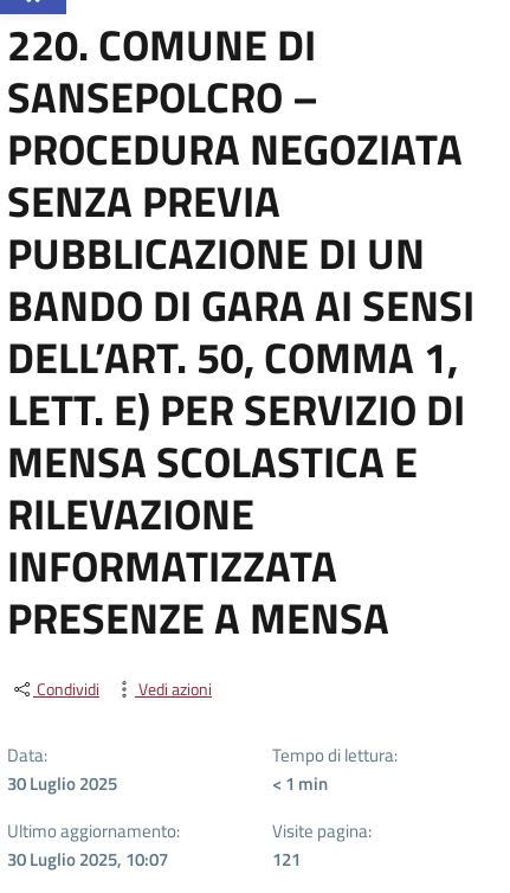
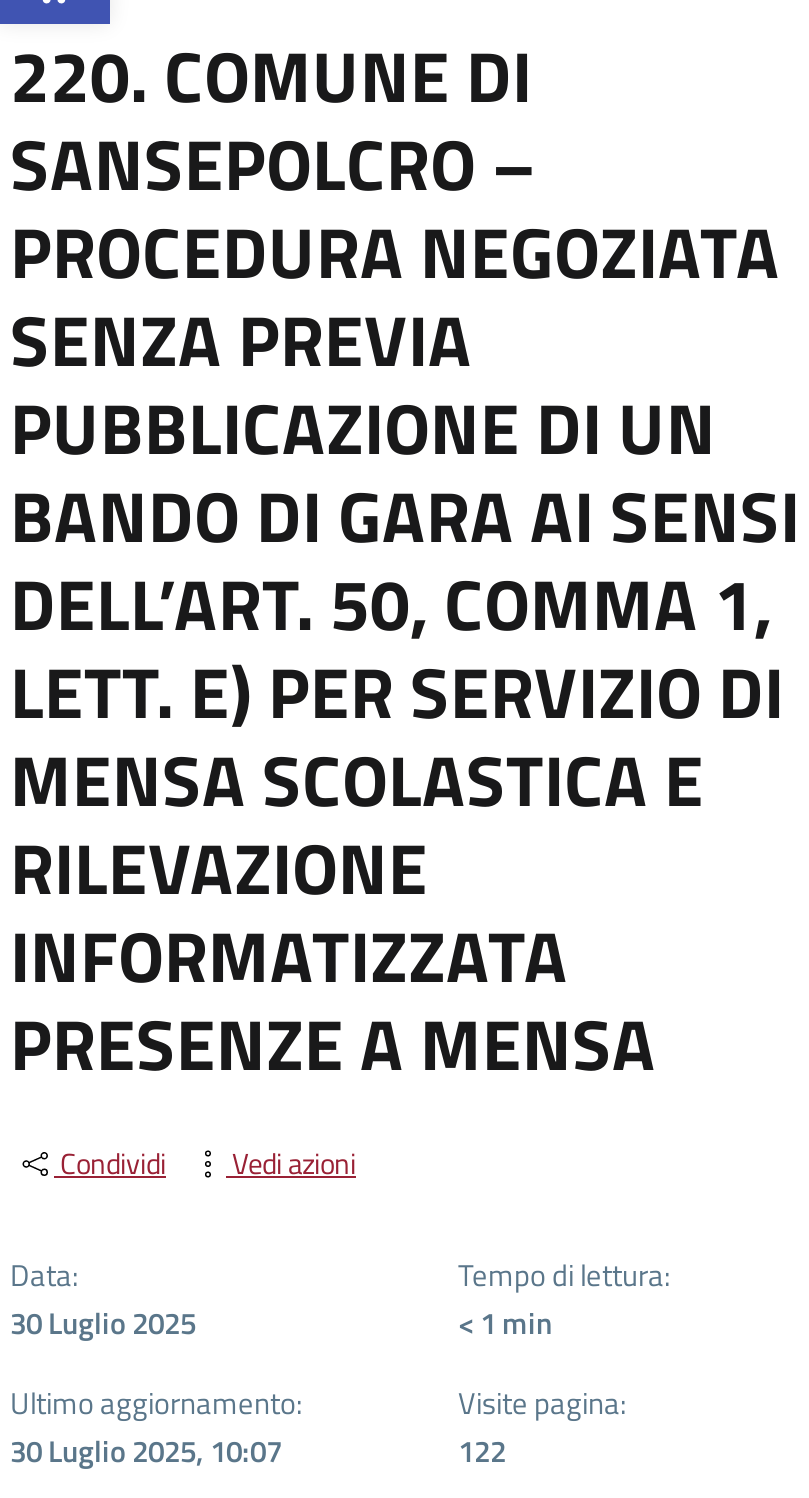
- 121
+ 122
